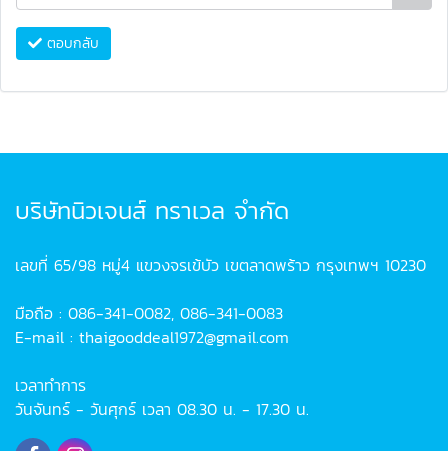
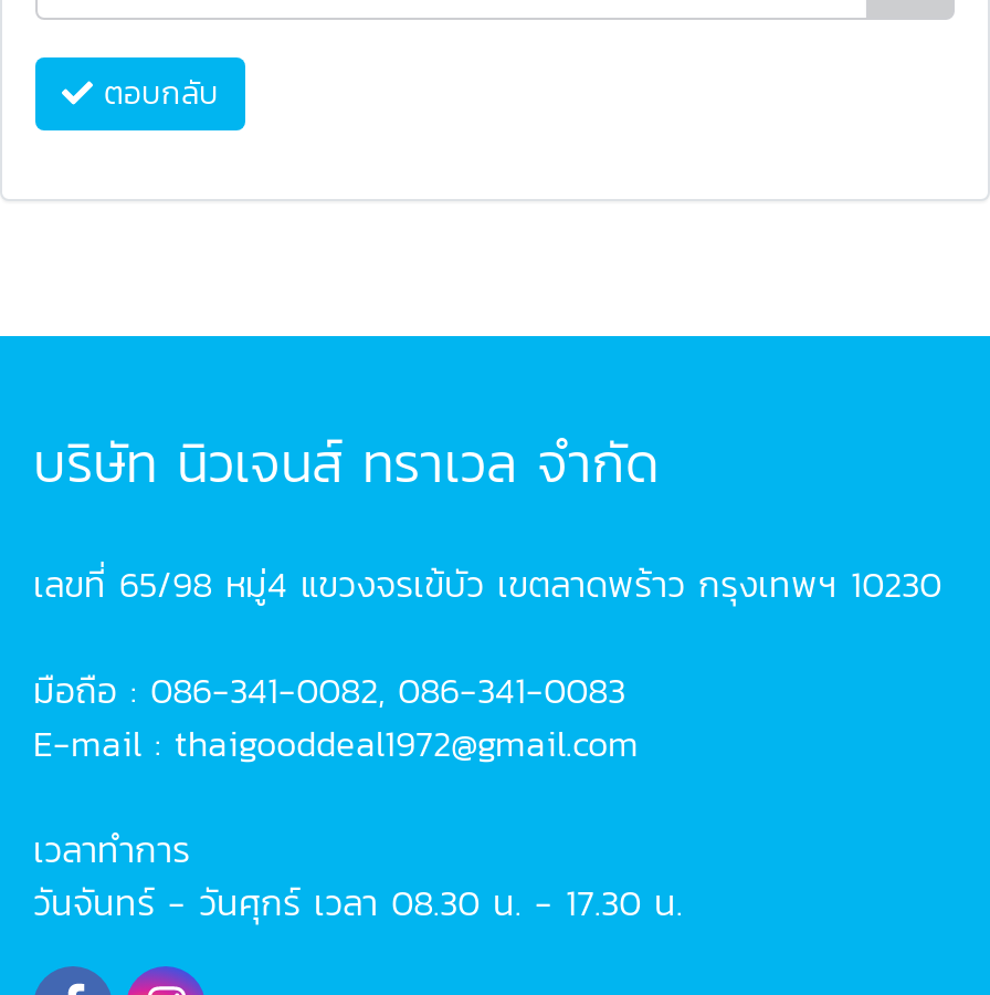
- บริษัทนิวเจนส์ ทราเวล จำกัด
+ บริษัท นิวเจนส์ ทราเวล จำกัด
